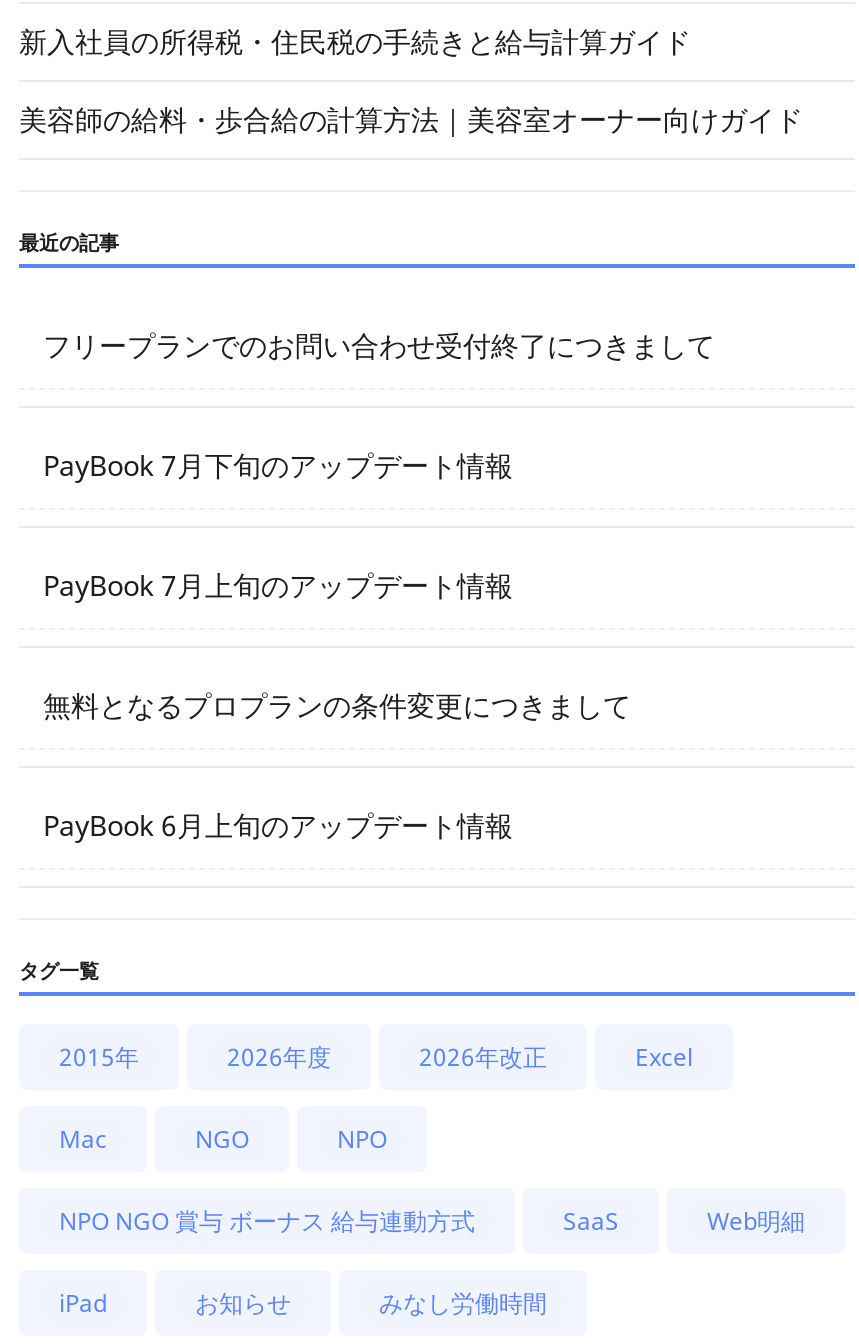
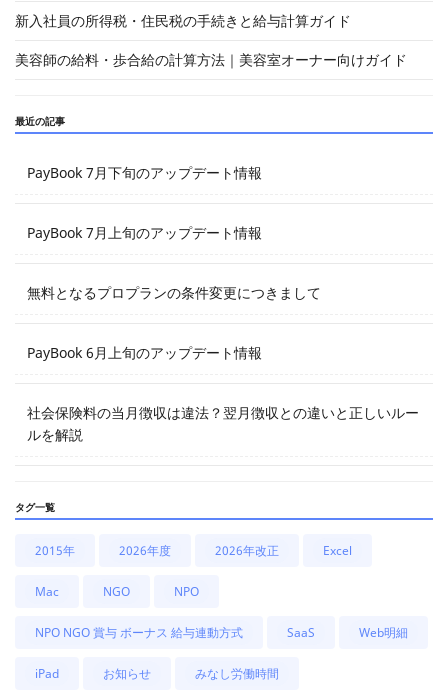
- フリープランでのお問い合わせ受付終了につきまして

moved up: PayBook 7月下旬のアップデート情報 | PayBook 7月上旬のアップデート情報 | 無料となるプロプランの条件変更につきまして | PayBook 6月上旬のアップデート情報

+ 社会保険料の当月徴収は違法？翌月徴収との違いと正しいルー
+ ルを解説
